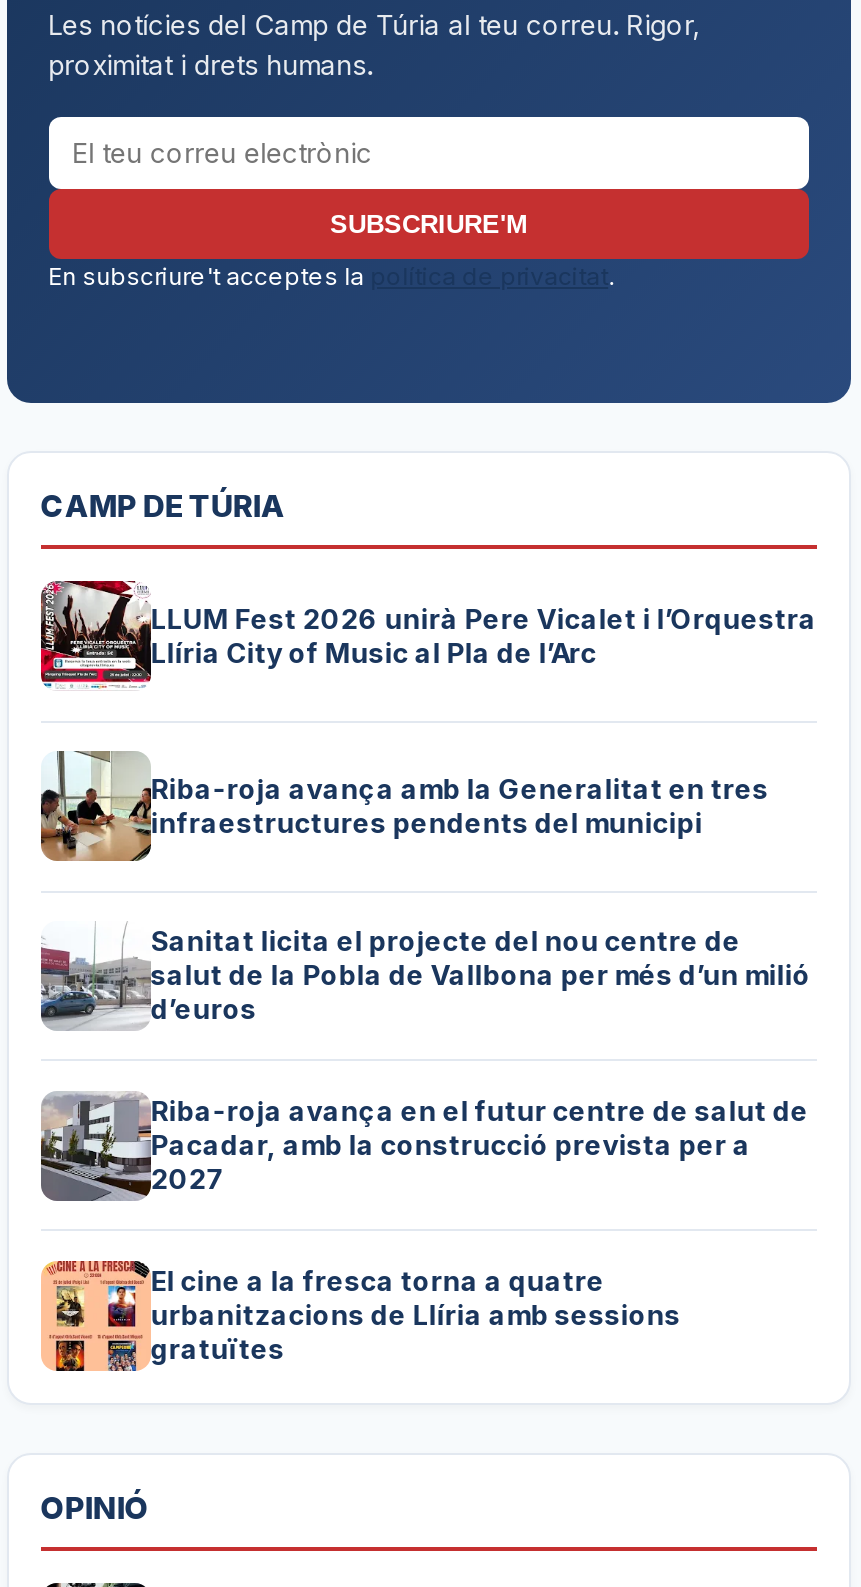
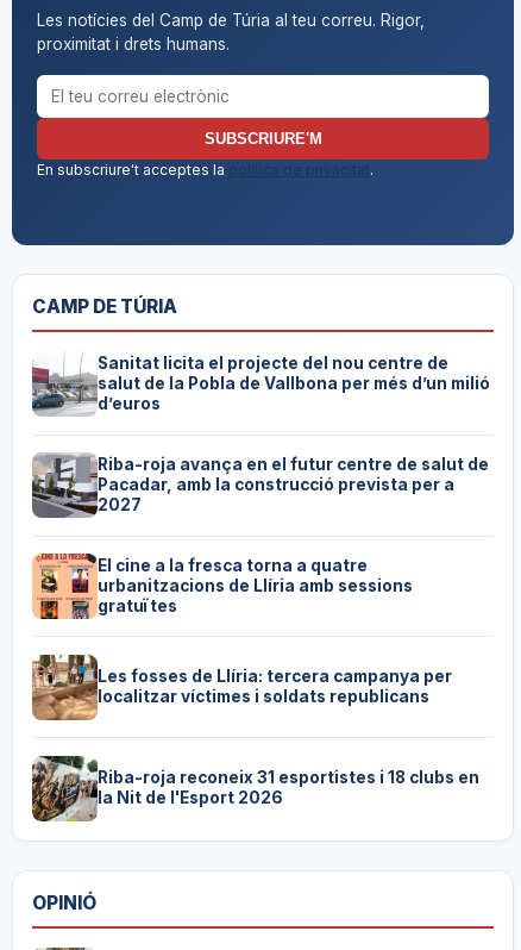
- [image]
- LLUM Fest 2026 unirà Pere Vicalet i l’Orquestra
- Llíria City of Music al Pla de l’Arc

- [image]
- Riba-roja avança amb la Generalitat en tres
- infraestructures pendents del municipi

moved up: [image] | Sanitat licita el projecte del nou centre de | salut de la Pobla de Vallbona per més d’un milió | ... | urbanitzacions de Llíria amb sessions | gratuïtes

+ [image]
+ Riba-roja reconeix 31 esportistes i 18 clubs en
+ la Nit de l'Esport 2026

+ [image]
+ Les fosses de Llíria: tercera campanya per
+ localitzar víctimes i soldats republicans
